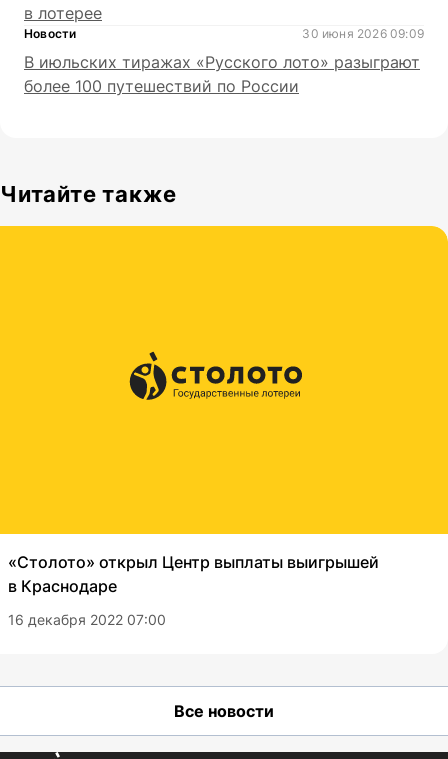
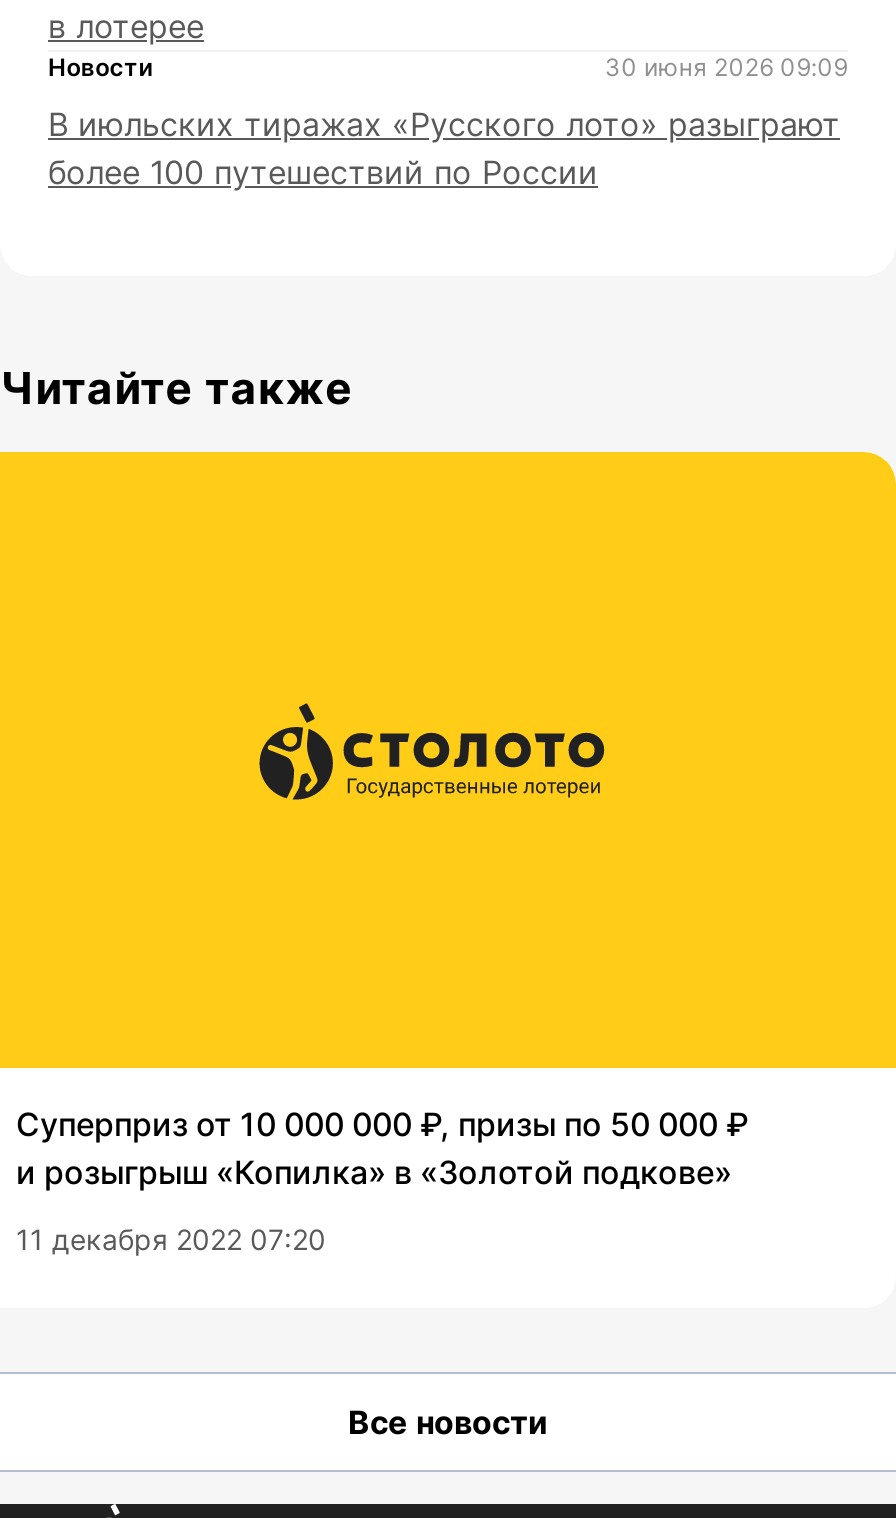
- «Столото» открыл Центр выплаты выигрышей
- в Краснодаре
+ Суперприз от 10 000 000 ₽, призы по 50 000 ₽
+ и розыгрыш «Копилка» в «Золотой подкове»

- 16 декабря 2022 07:00
+ 11 декабря 2022 07:20
